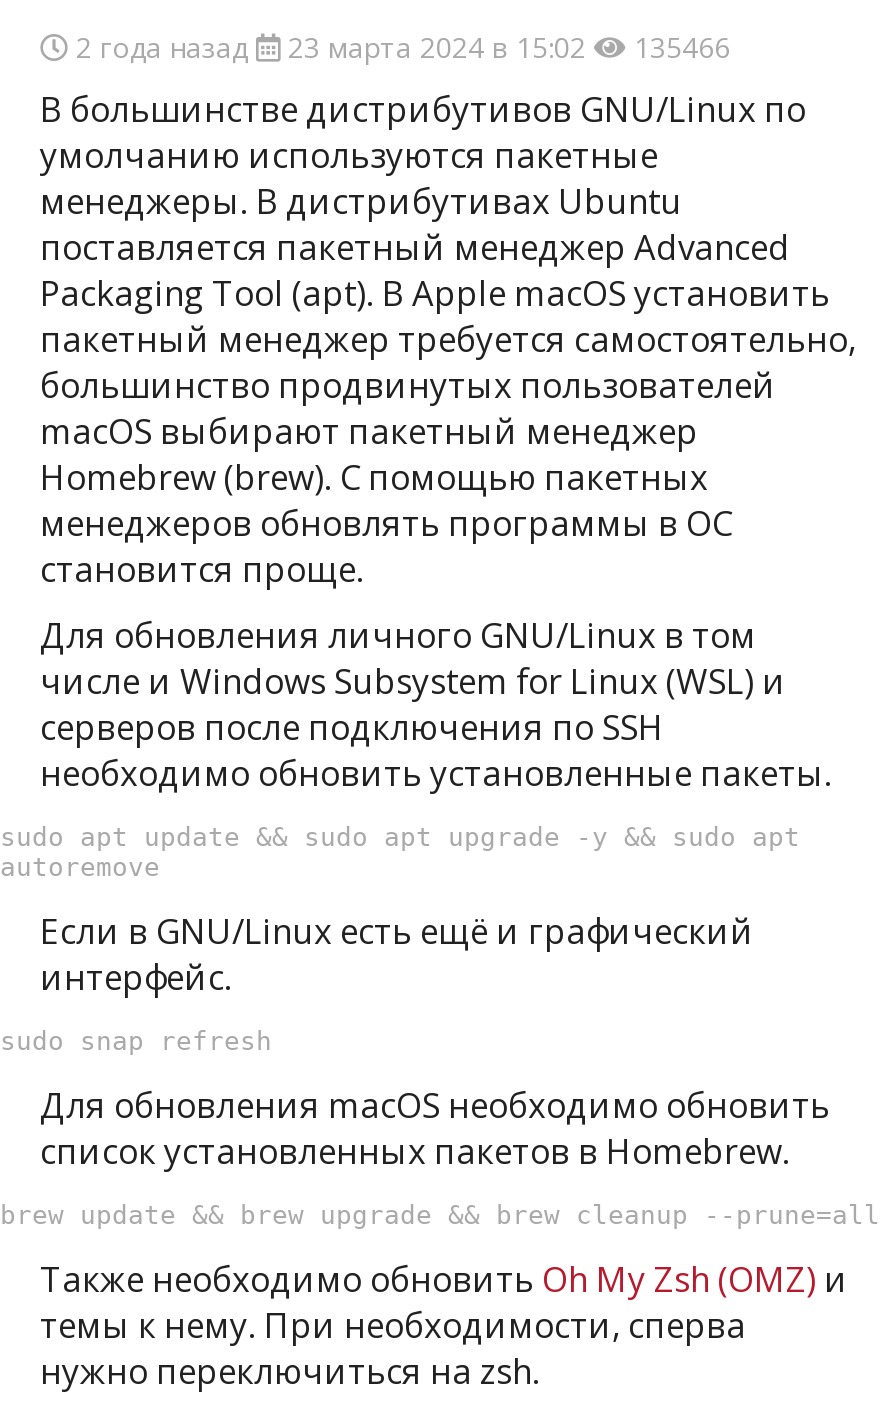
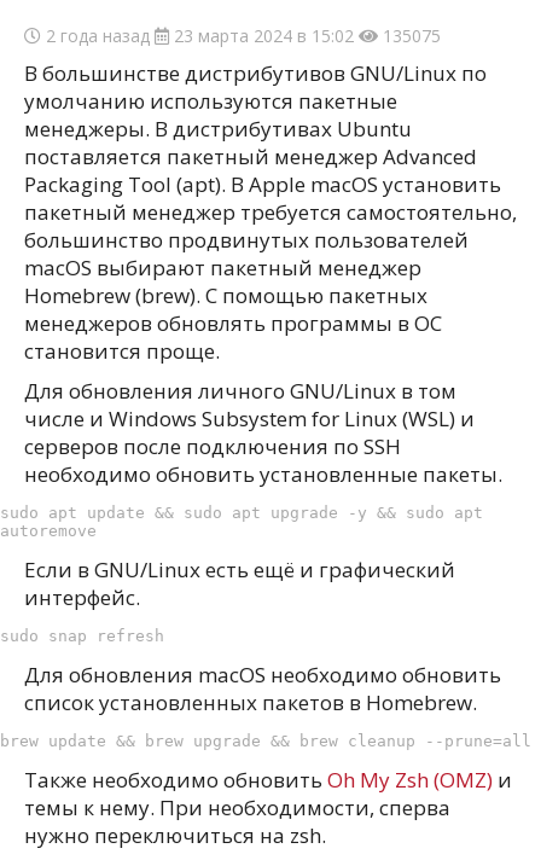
- 135466
+ 135075
